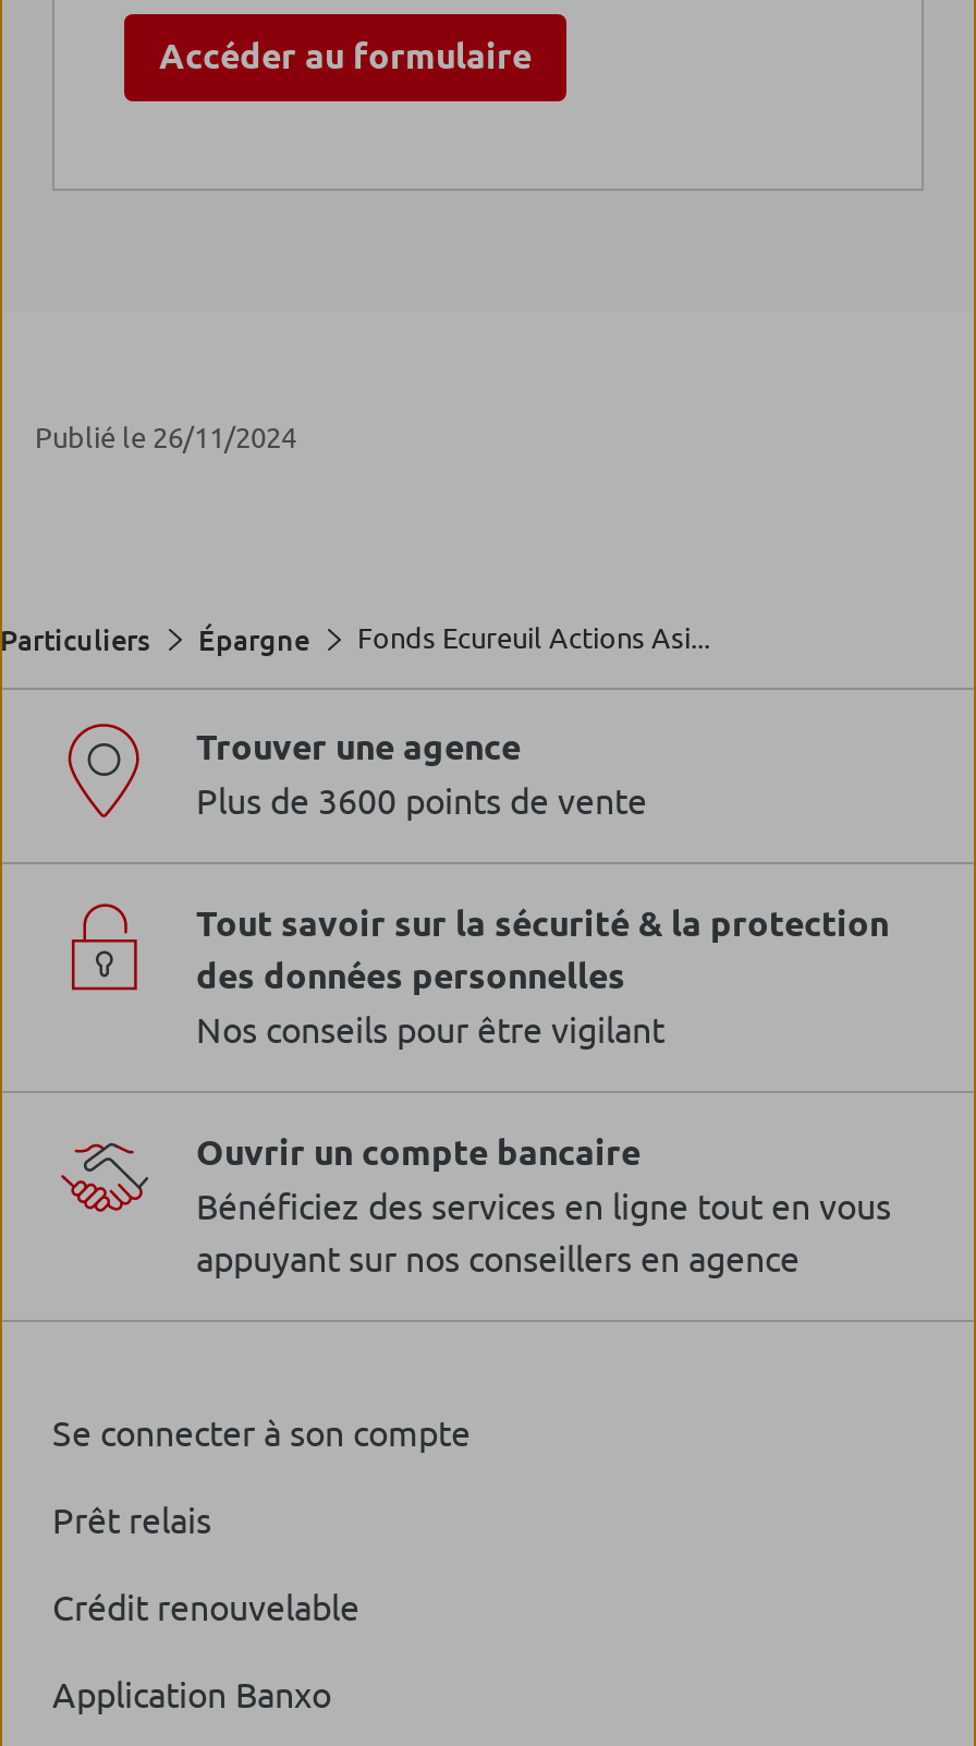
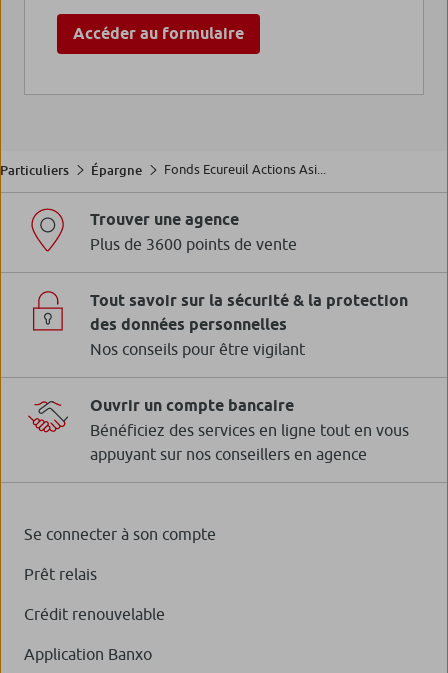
- Publié le 26/11/2024
